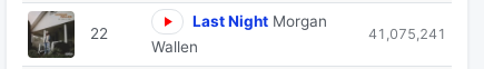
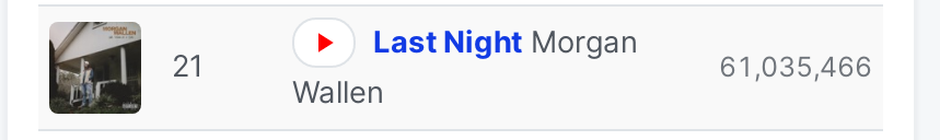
- 22
+ 21

- 41,075,241
+ 61,035,466
